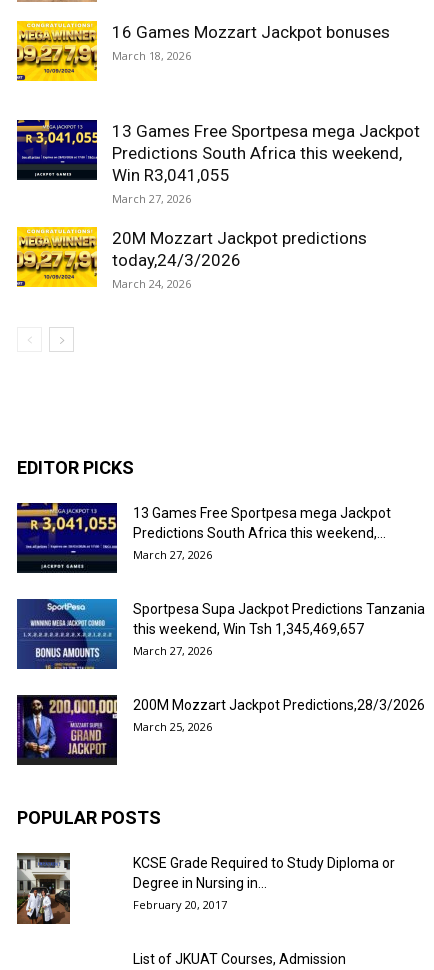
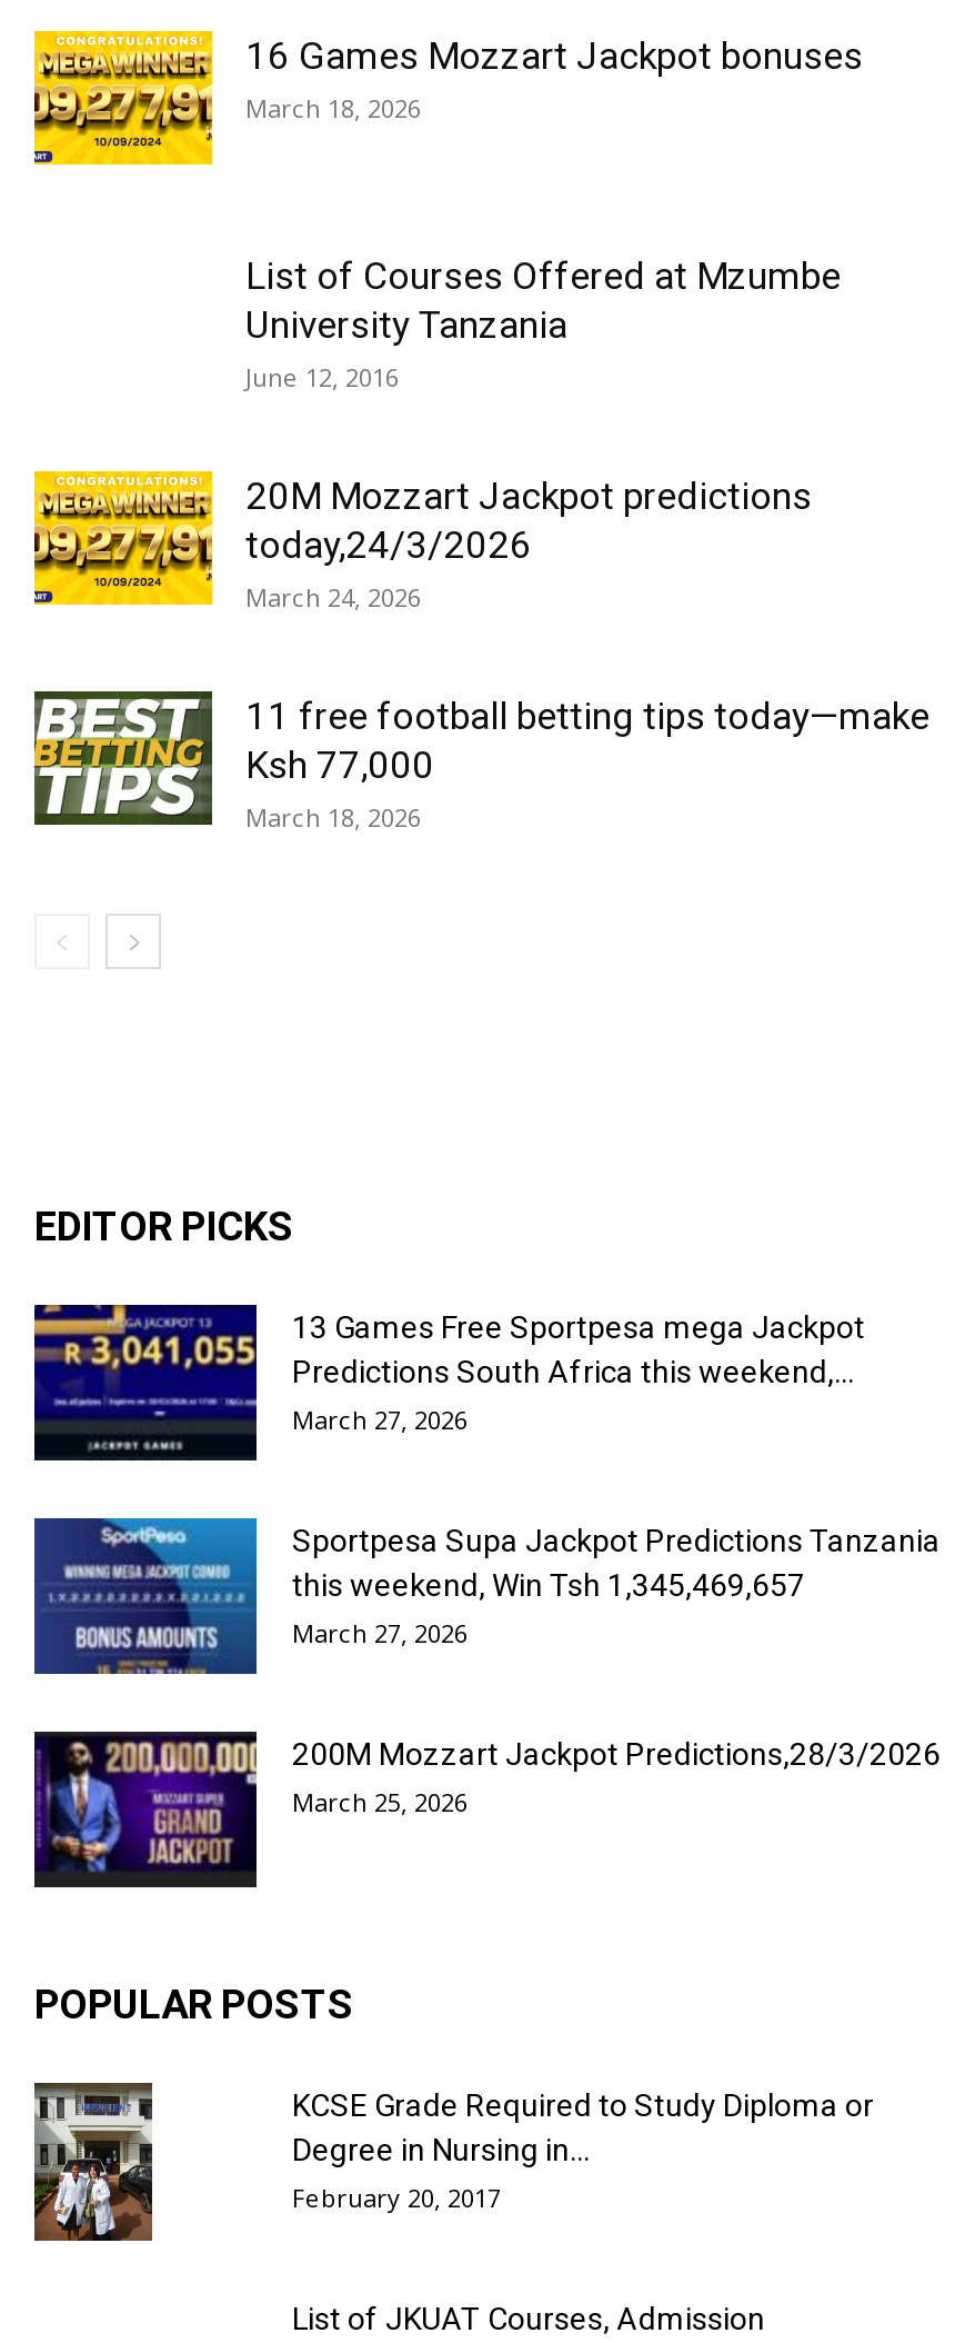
- [image]

- 13 Games Free Sportpesa mega Jackpot
- Predictions South Africa this weekend,
- Win R3,041,055
- March 27, 2026
+ List of Courses Offered at Mzumbe
+ University Tanzania
+ June 12, 2016

+ [image]
+ 11 free football betting tips today—make
+ Ksh 77,000
+ March 18, 2026
